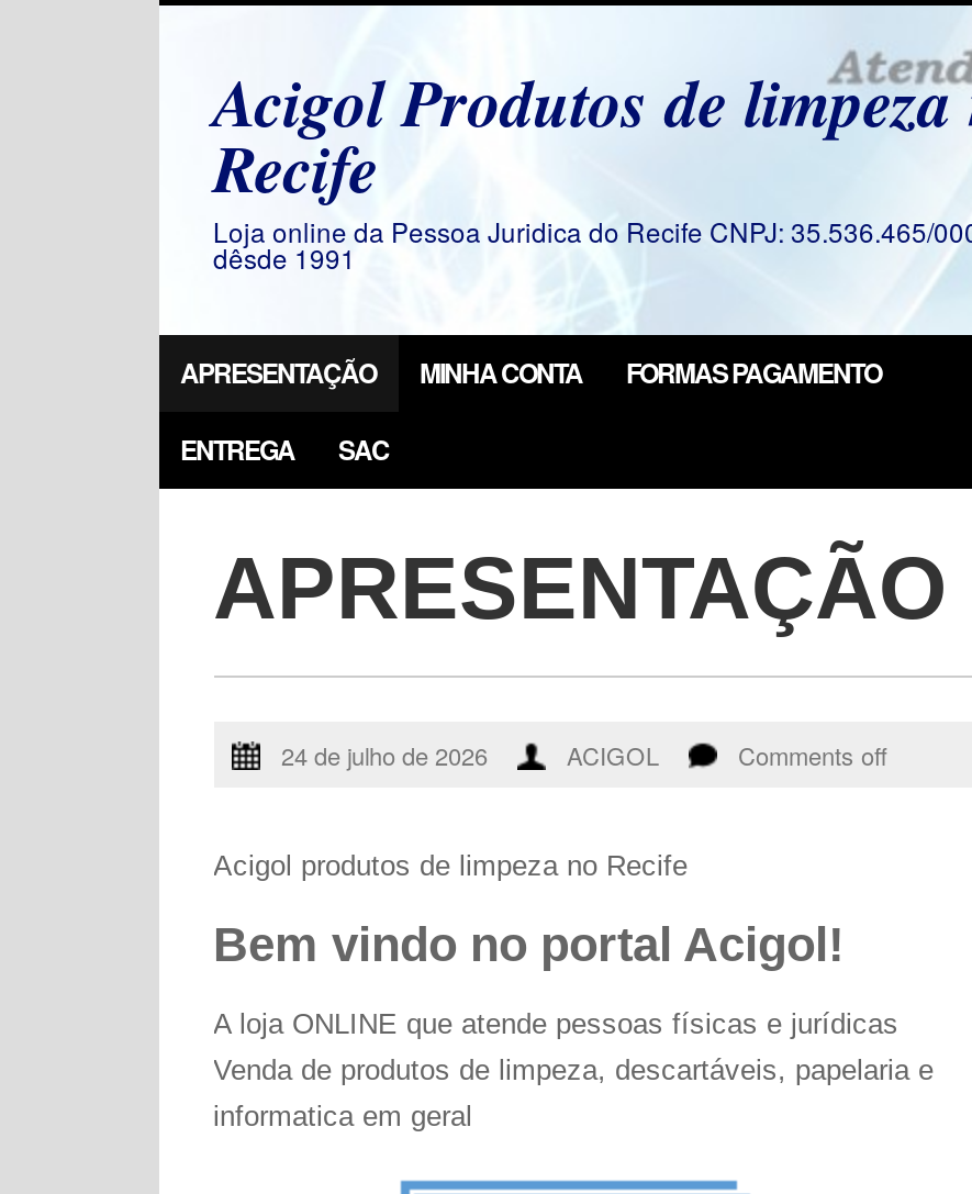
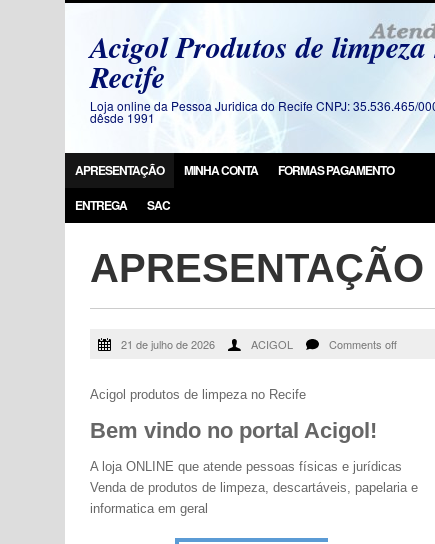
- 24 de julho de 2026
+ 21 de julho de 2026
